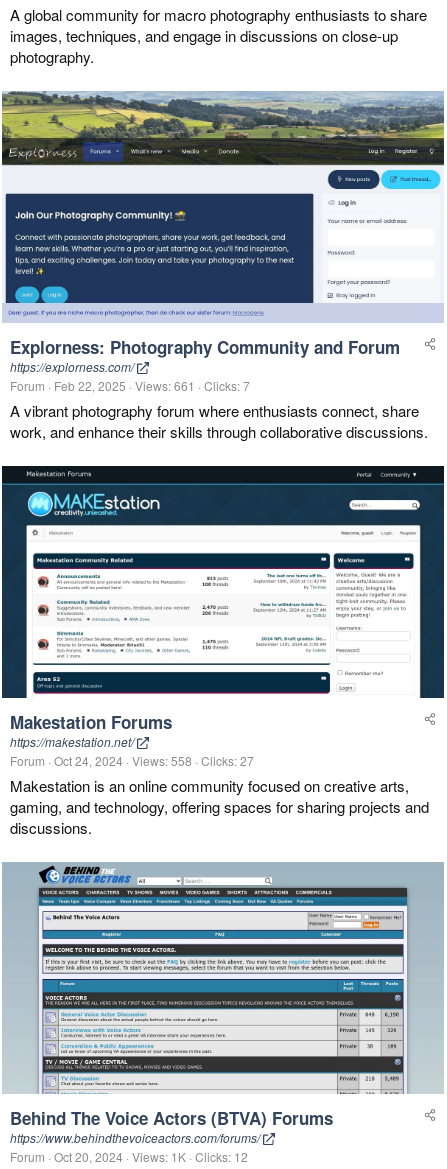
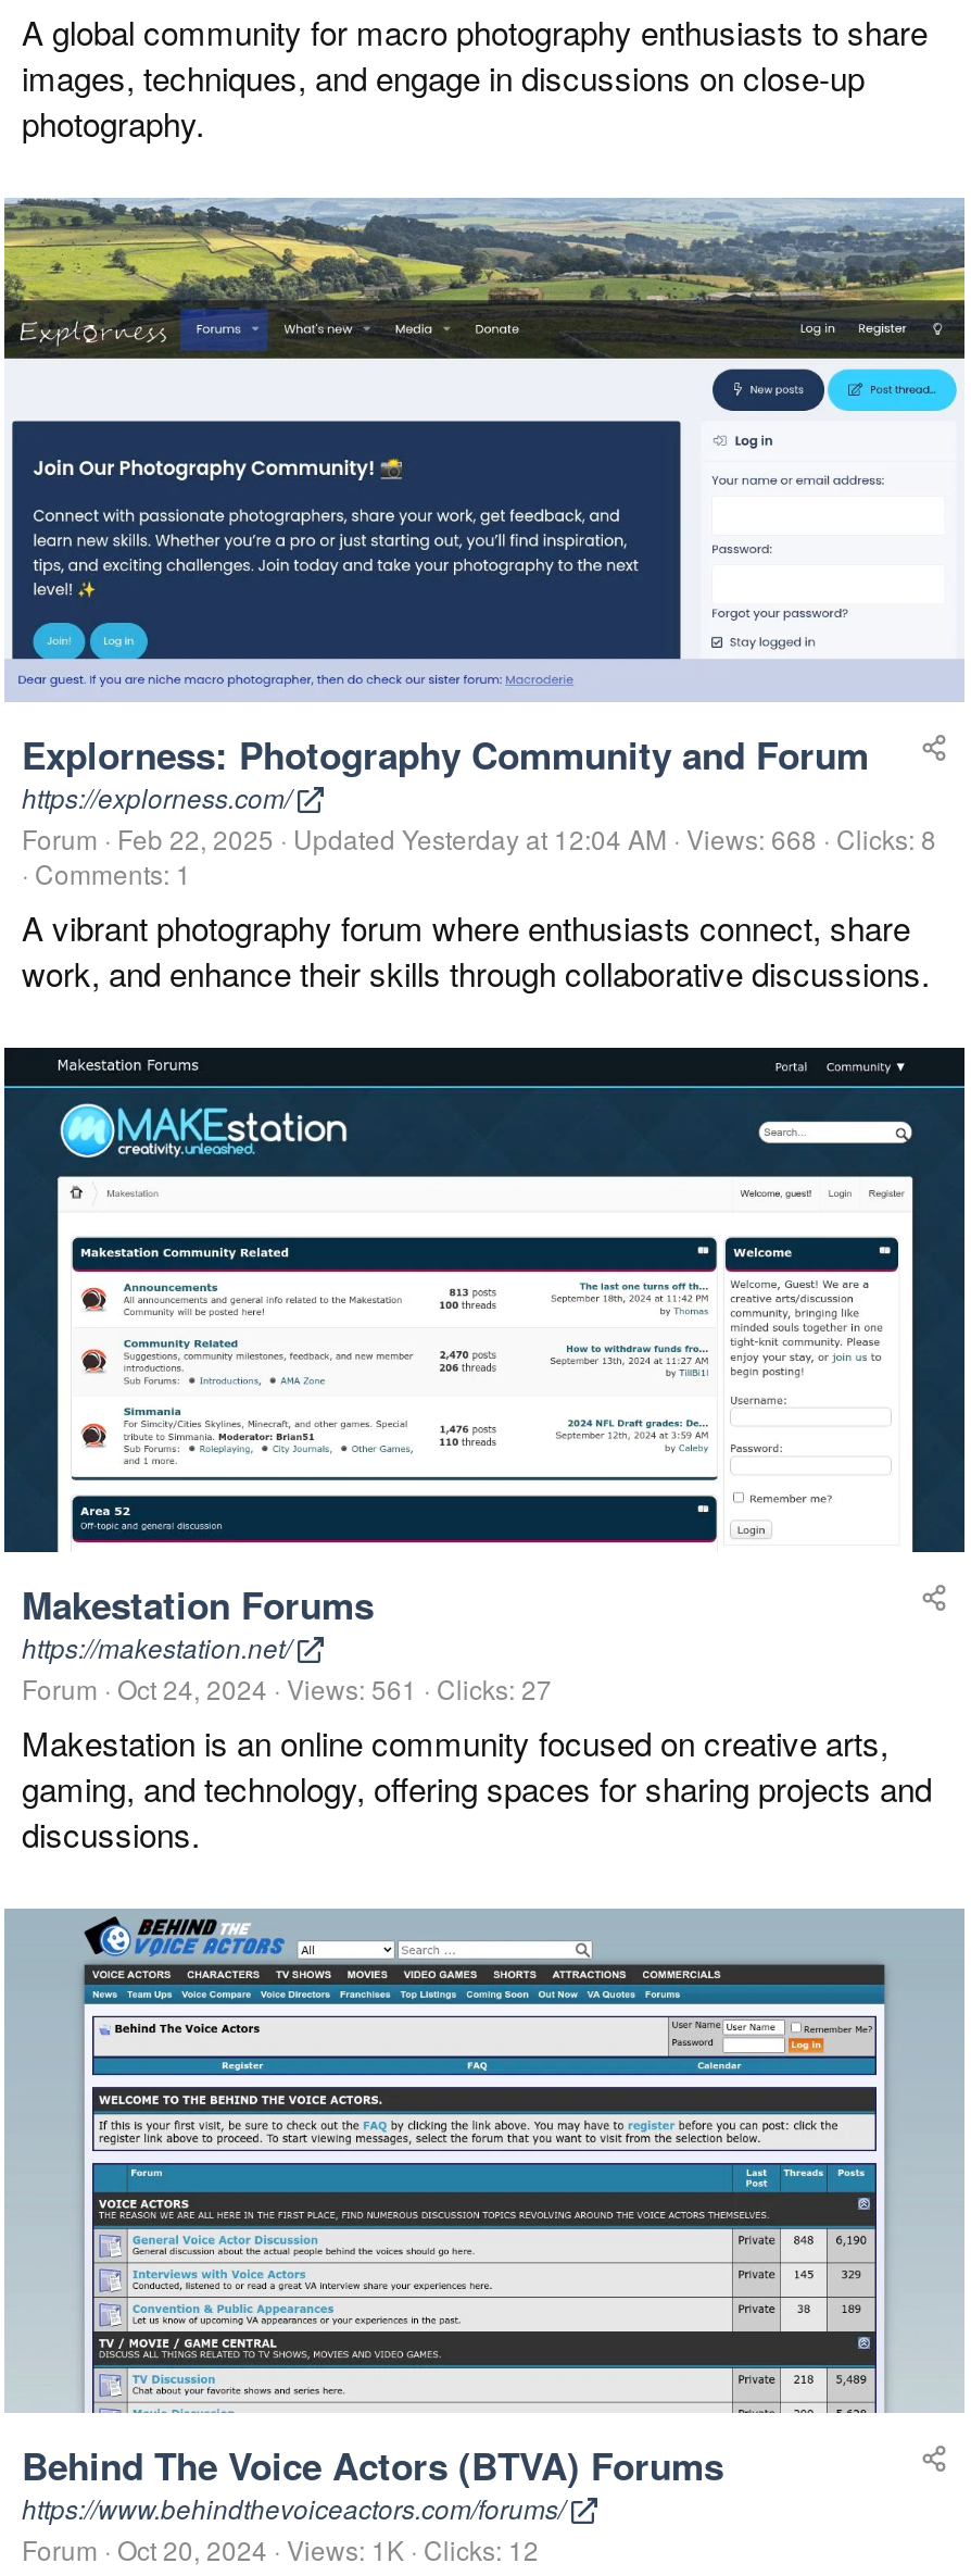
- Forum Feb 22, 2025 Views: 661 Clicks: 7
+ Forum Feb 22, 2025 Updated Yesterday at 12:04 AM Views: 668 Clicks: 8
+ Comments: 1

- Forum Oct 24, 2024 Views: 558 Clicks: 27
+ Forum Oct 24, 2024 Views: 561 Clicks: 27
